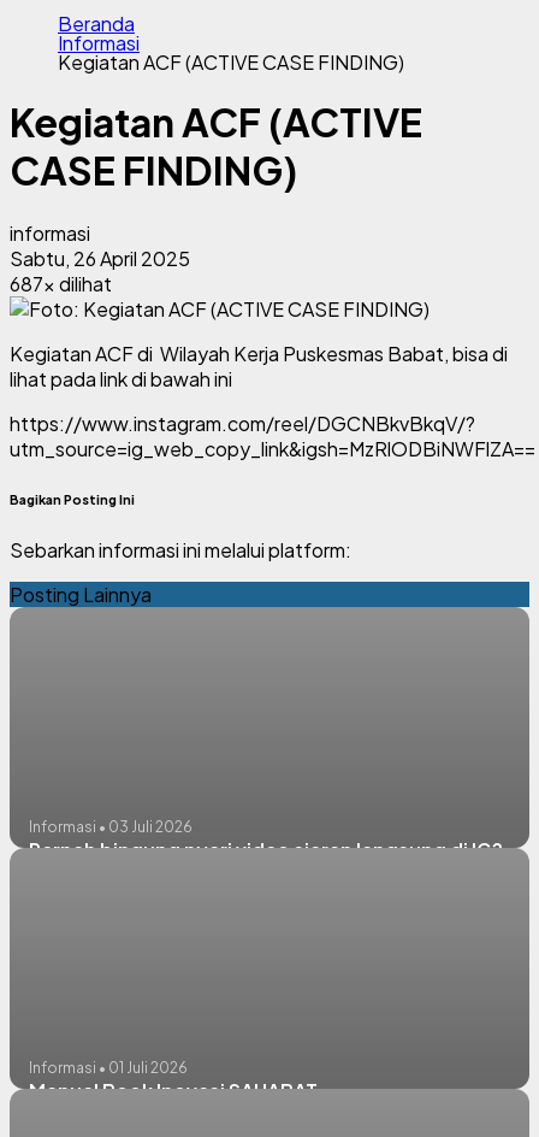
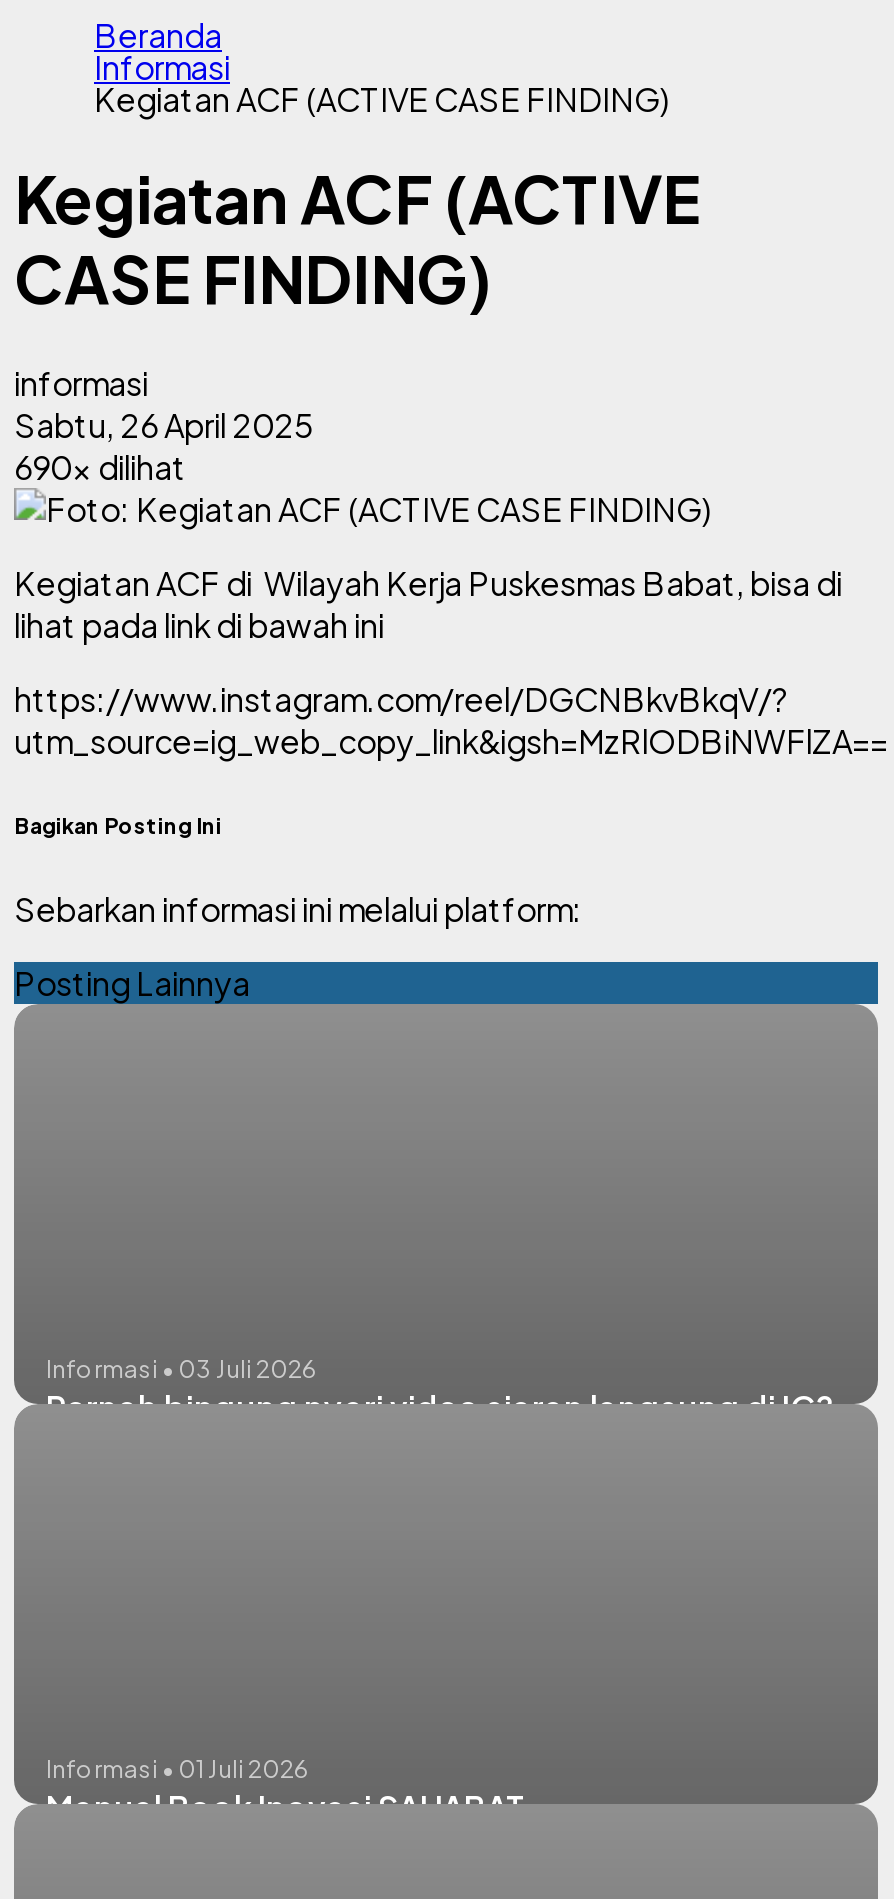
- 687x dilihat
+ 690x dilihat
